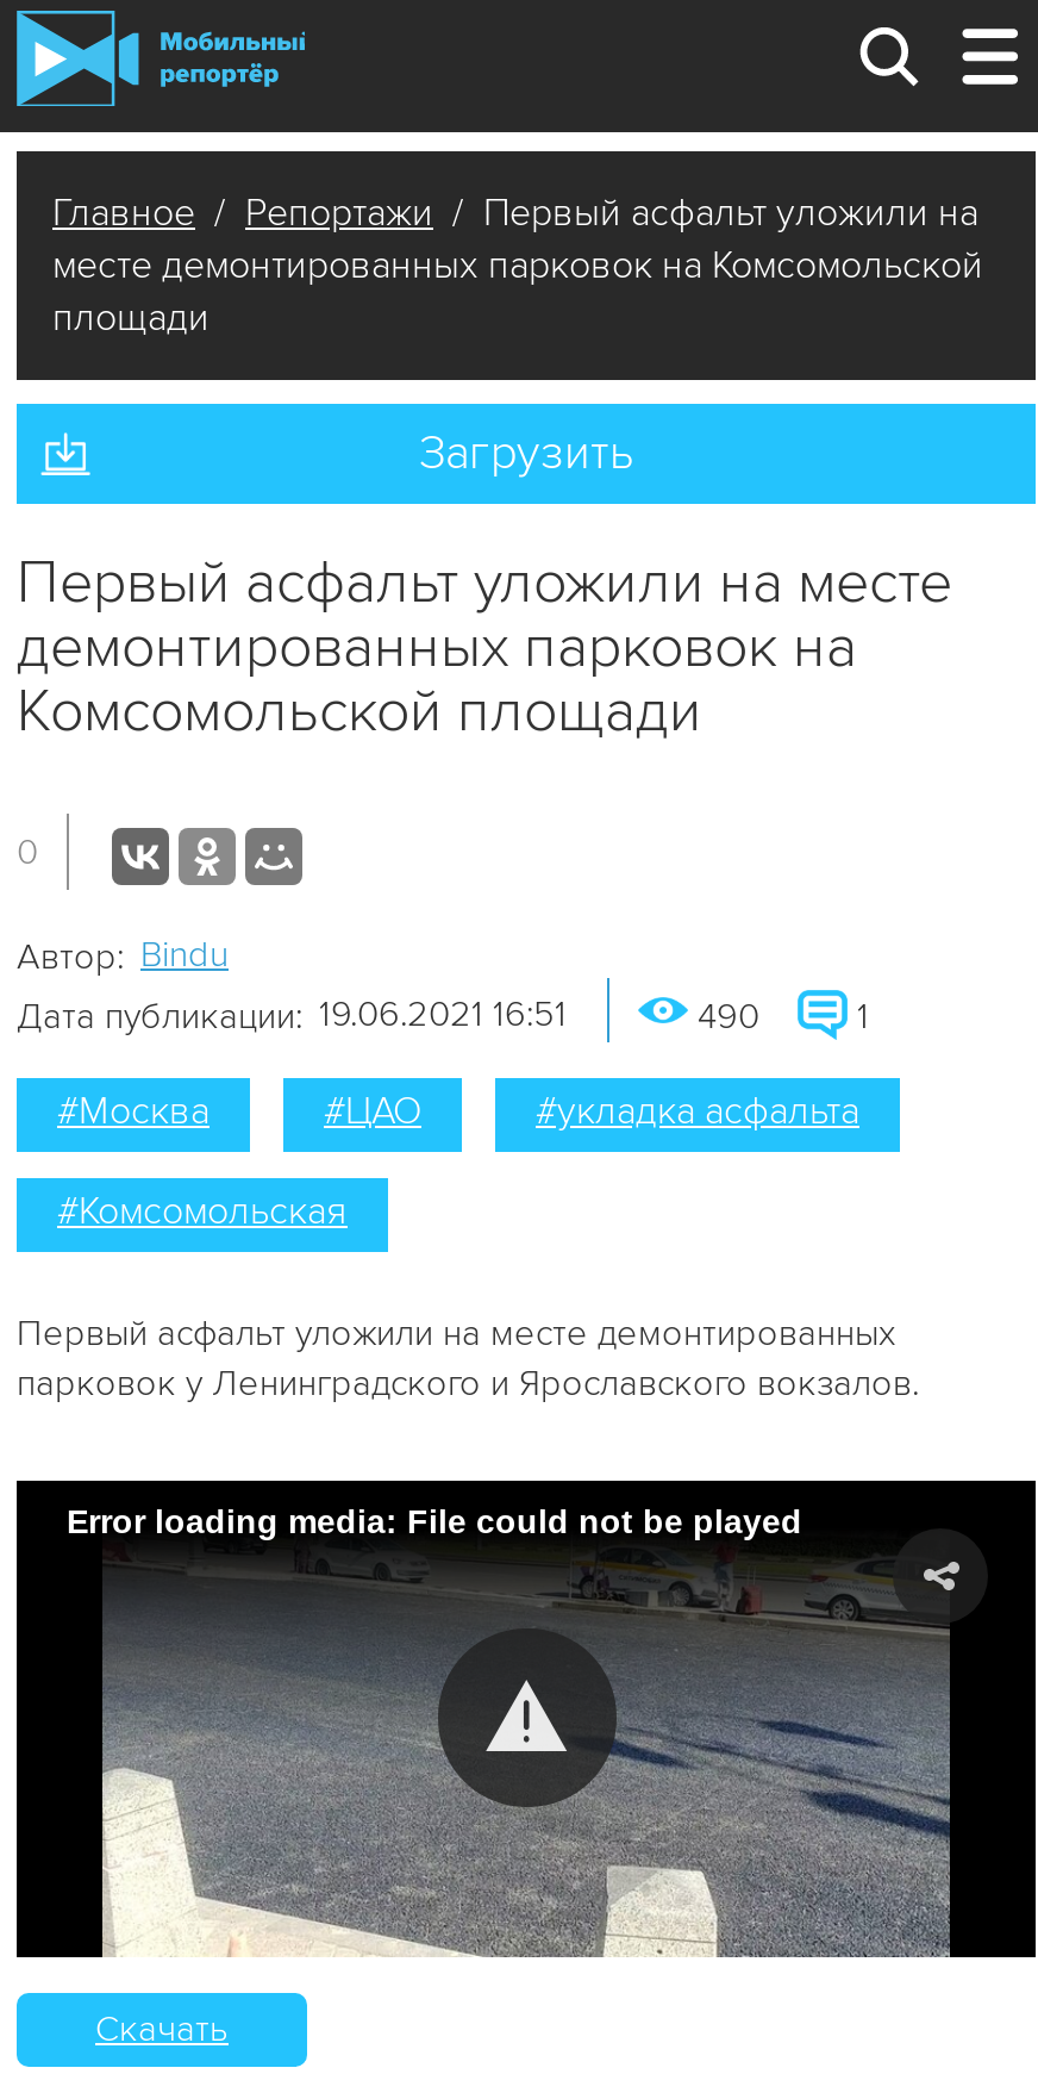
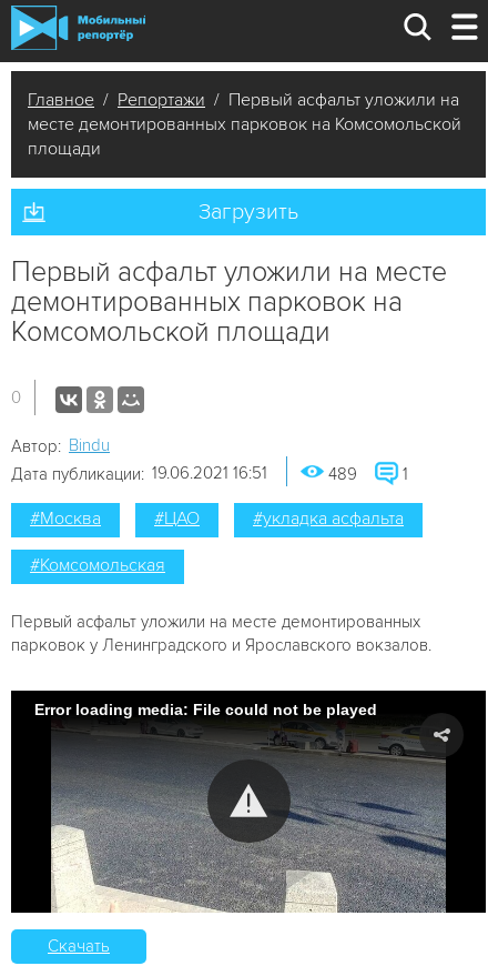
- 490
+ 489
